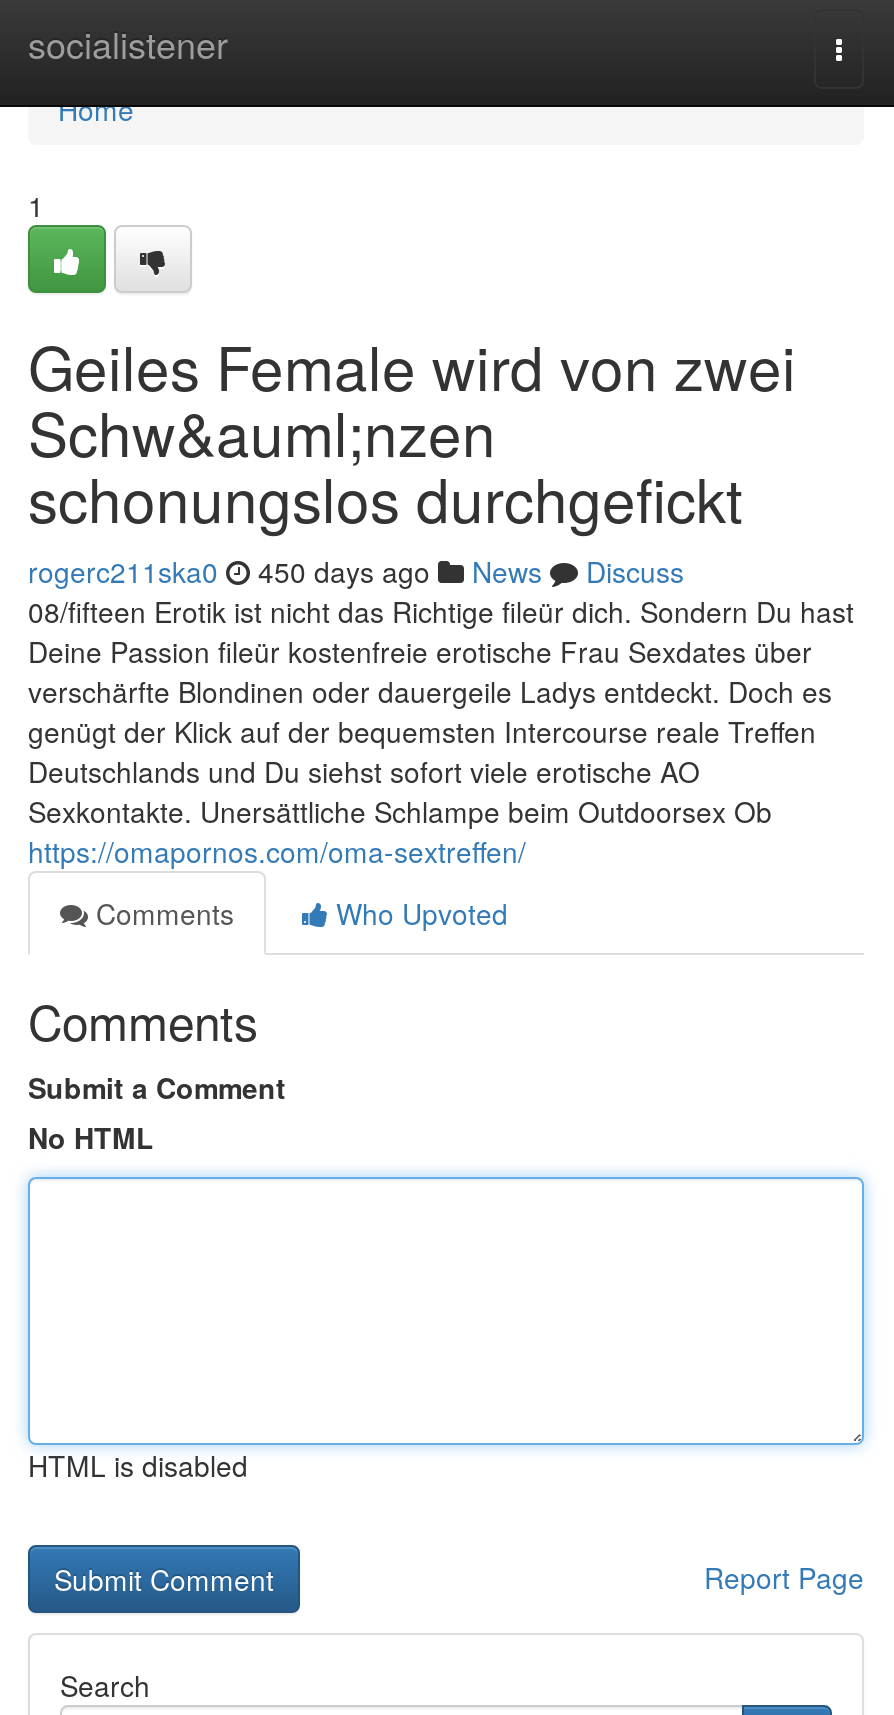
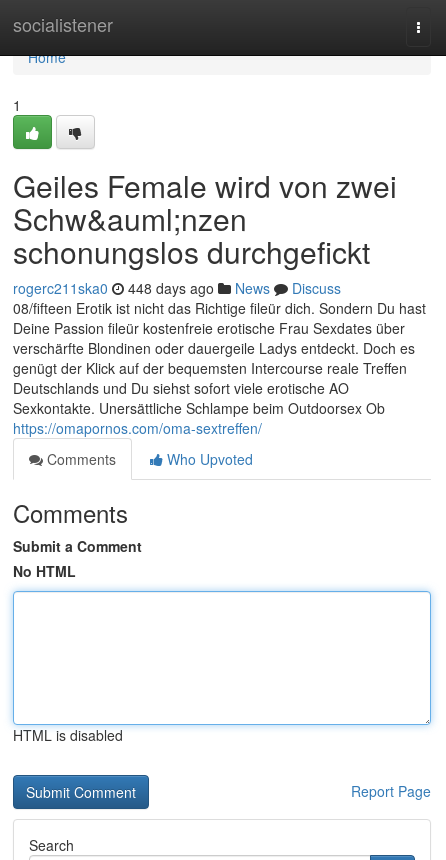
- rogerc211ska0 450 days ago News Discuss
+ rogerc211ska0 448 days ago News Discuss
